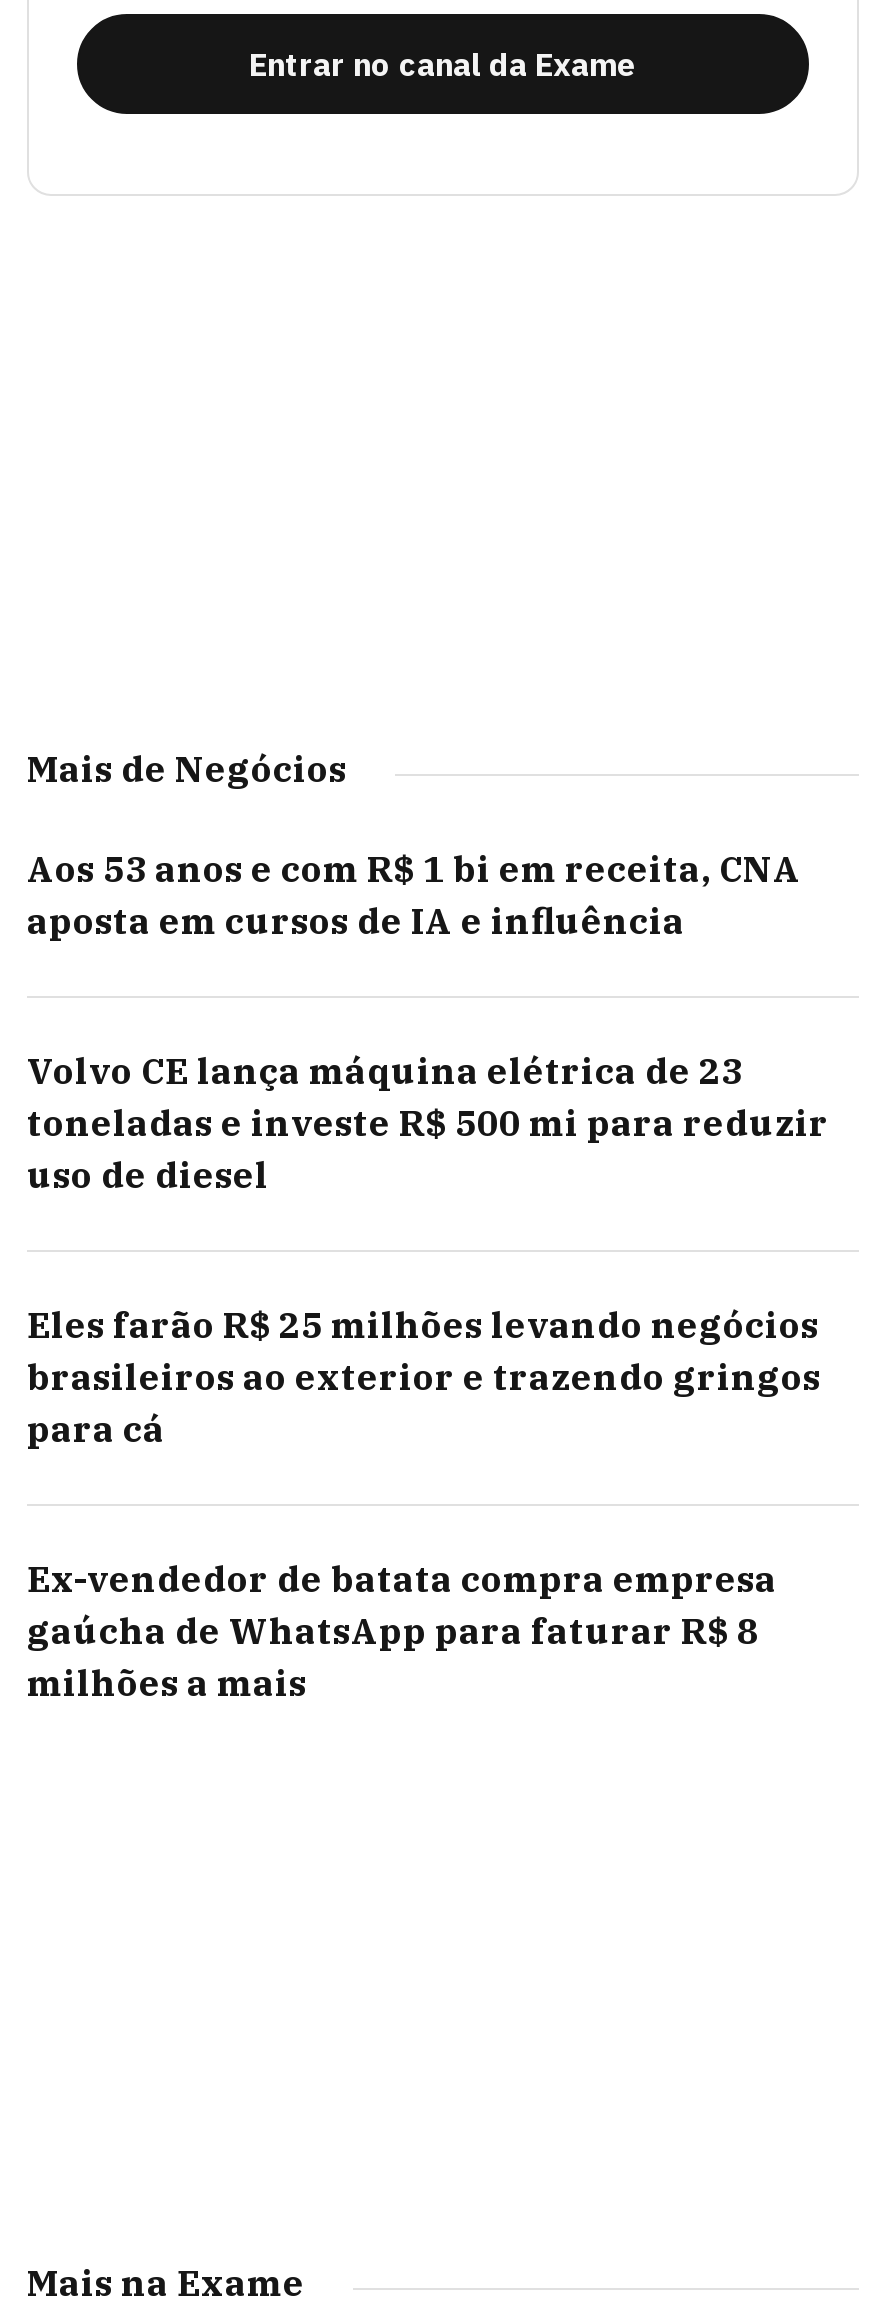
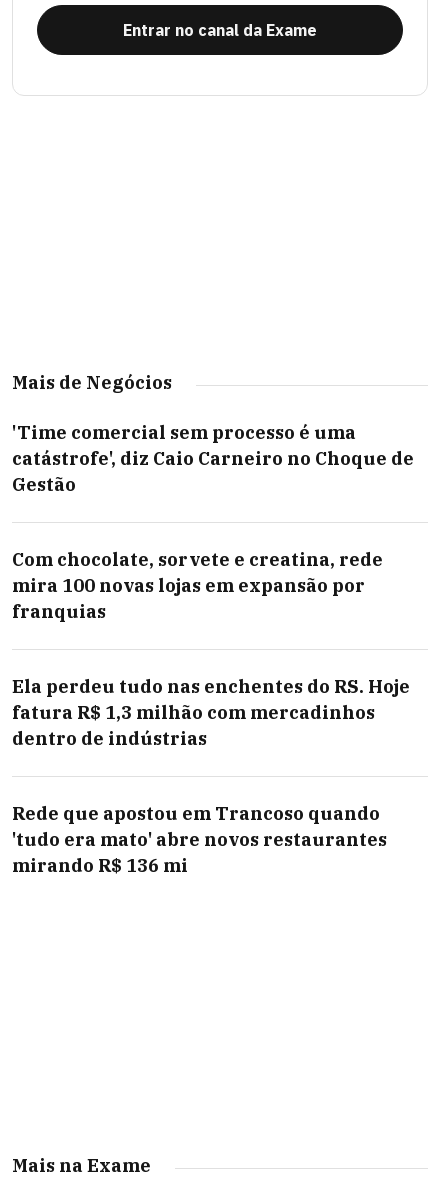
- Aos 53 anos e com R$ 1 bi em receita, CNA
- aposta em cursos de IA e influência
+ 'Time comercial sem processo é uma
+ catástrofe', diz Caio Carneiro no Choque de
+ Gestão

- Volvo CE lança máquina elétrica de 23
- toneladas e investe R$ 500 mi para reduzir
- uso de diesel
+ Com chocolate, sorvete e creatina, rede
+ mira 100 novas lojas em expansão por
+ franquias

- Eles farão R$ 25 milhões levando negócios
- brasileiros ao exterior e trazendo gringos
- para cá
+ Ela perdeu tudo nas enchentes do RS. Hoje
+ fatura R$ 1,3 milhão com mercadinhos
+ dentro de indústrias

- Ex-vendedor de batata compra empresa
- gaúcha de WhatsApp para faturar R$ 8
- milhões a mais
+ Rede que apostou em Trancoso quando
+ 'tudo era mato' abre novos restaurantes
+ mirando R$ 136 mi
